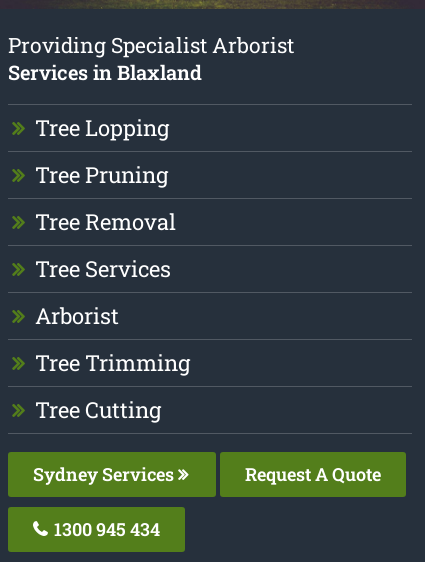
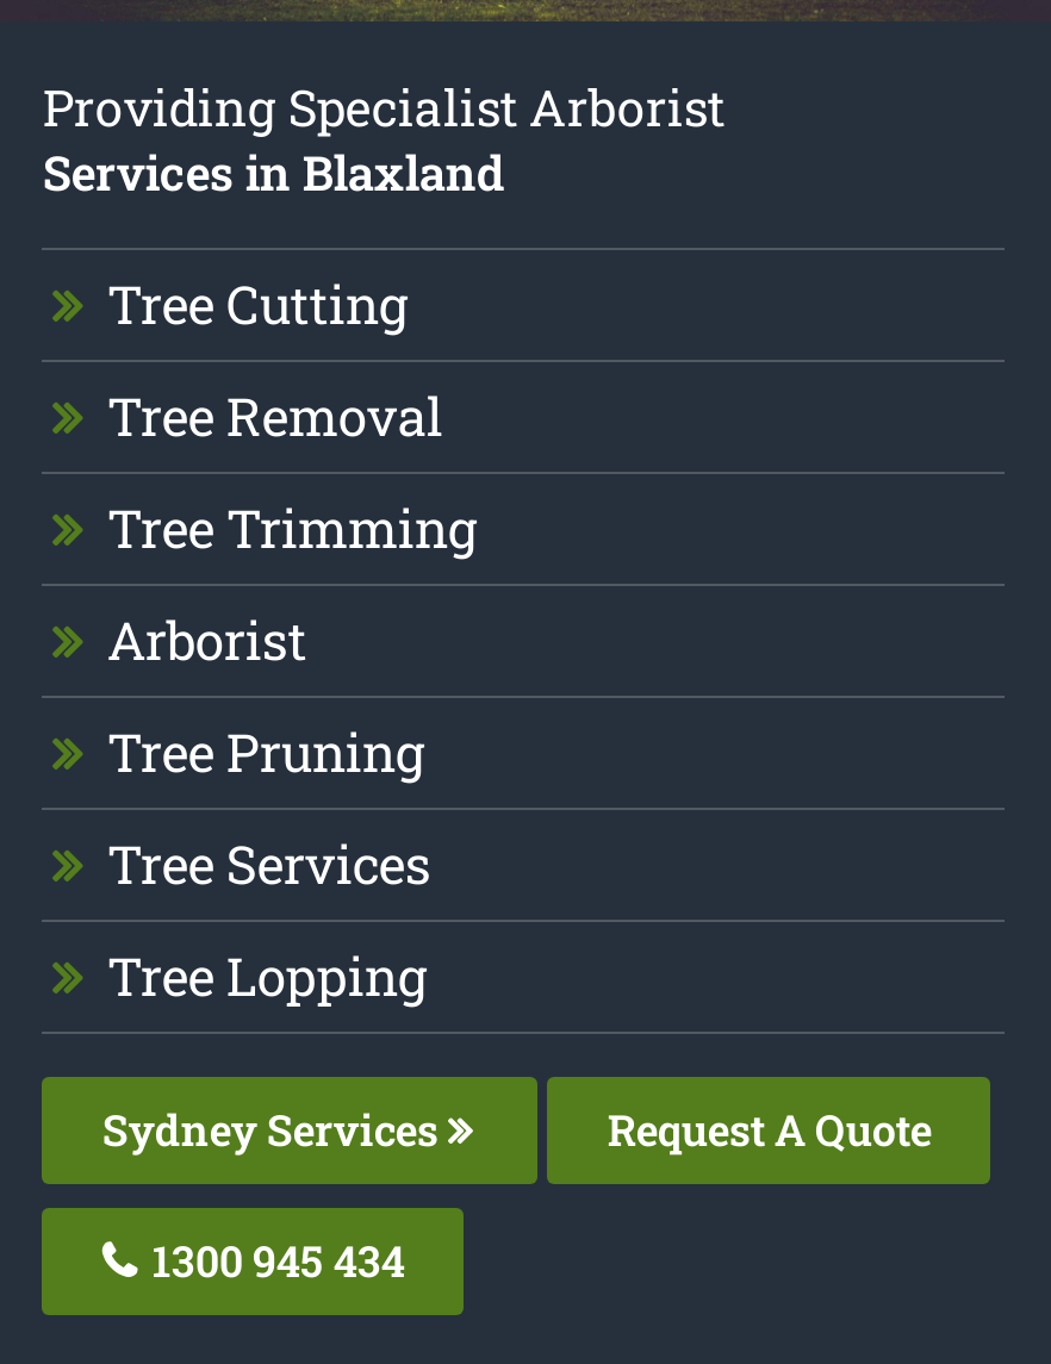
moved down: Tree Lopping

moved up: Tree Pruning | Tree Removal | Tree Services | Arborist | Tree Trimming | Tree Cutting
